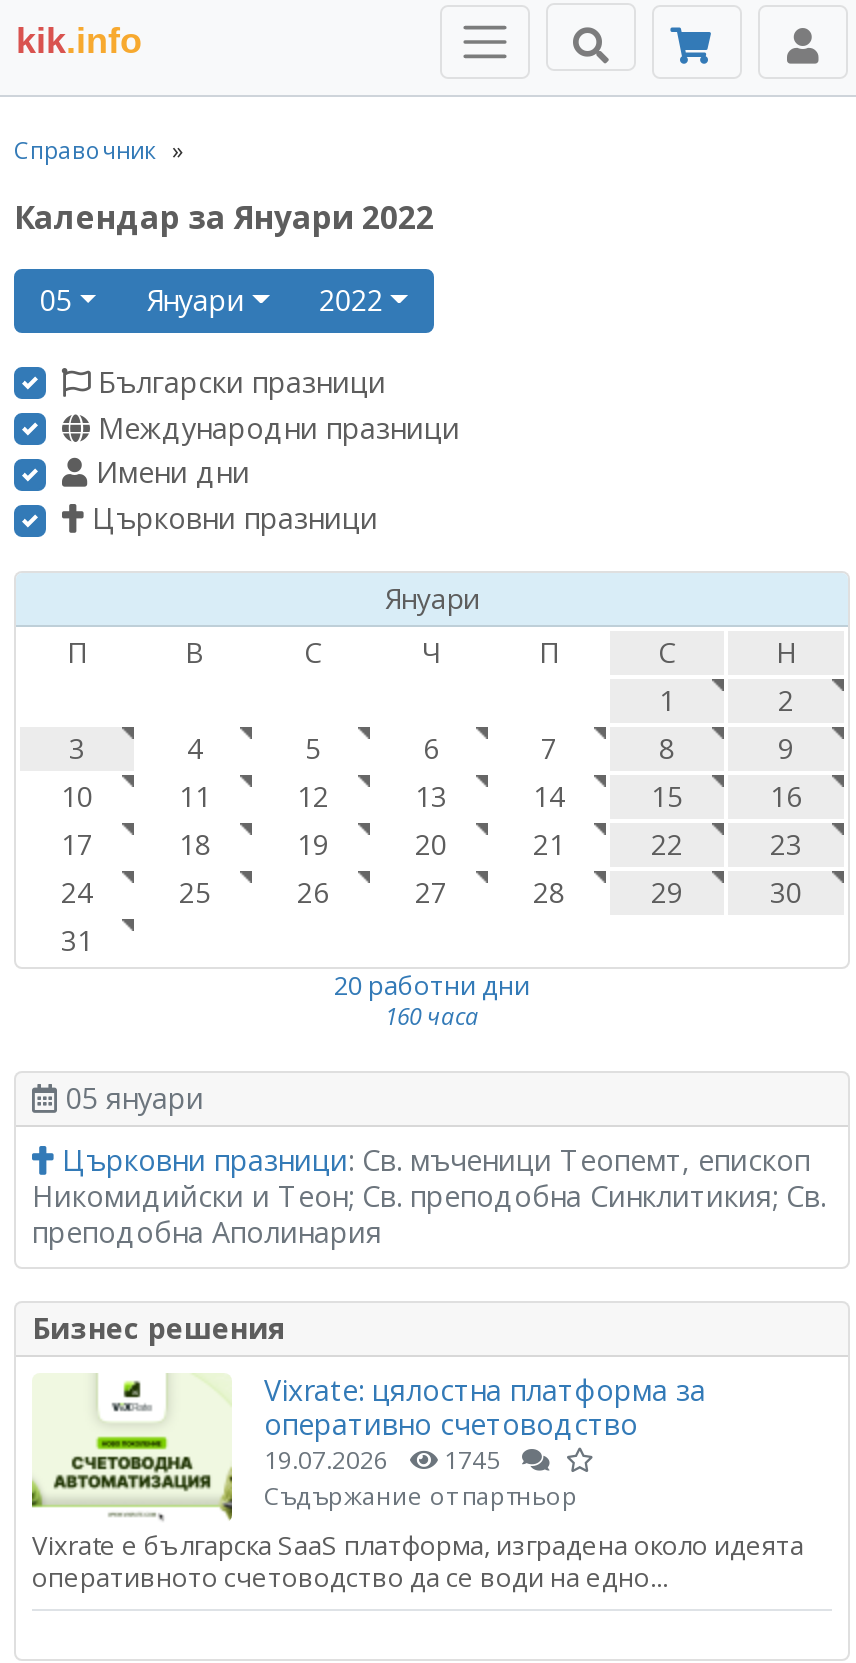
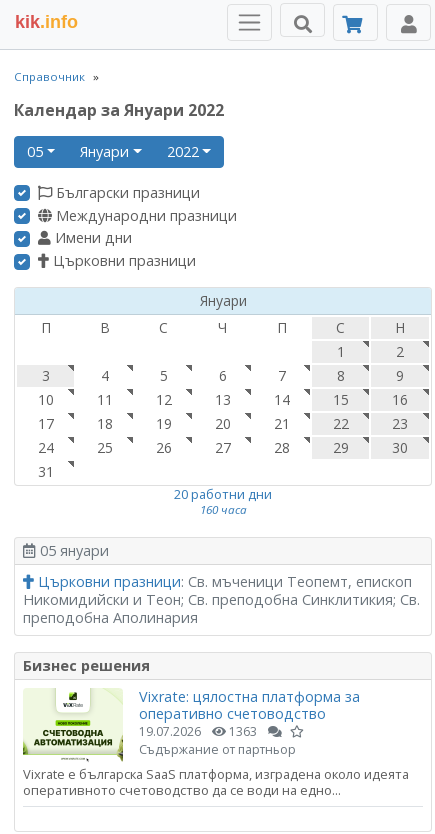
- 19.07.2026 1745
+ 19.07.2026 1363
